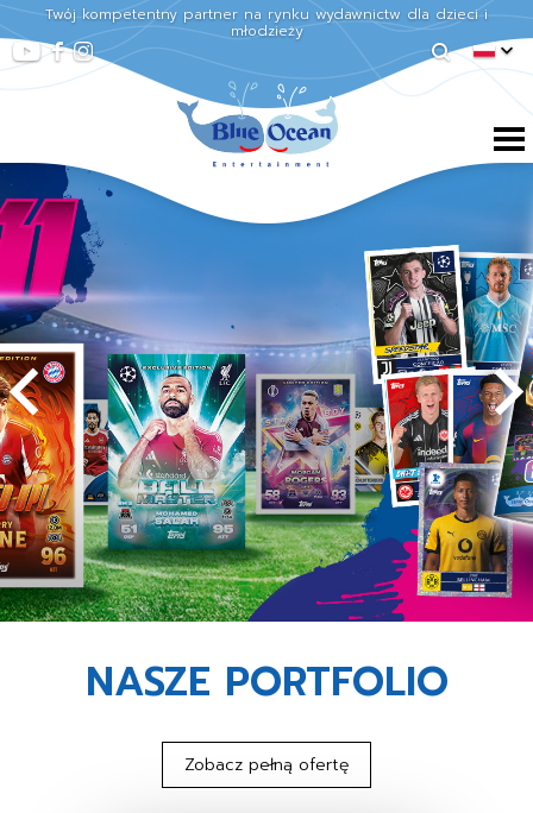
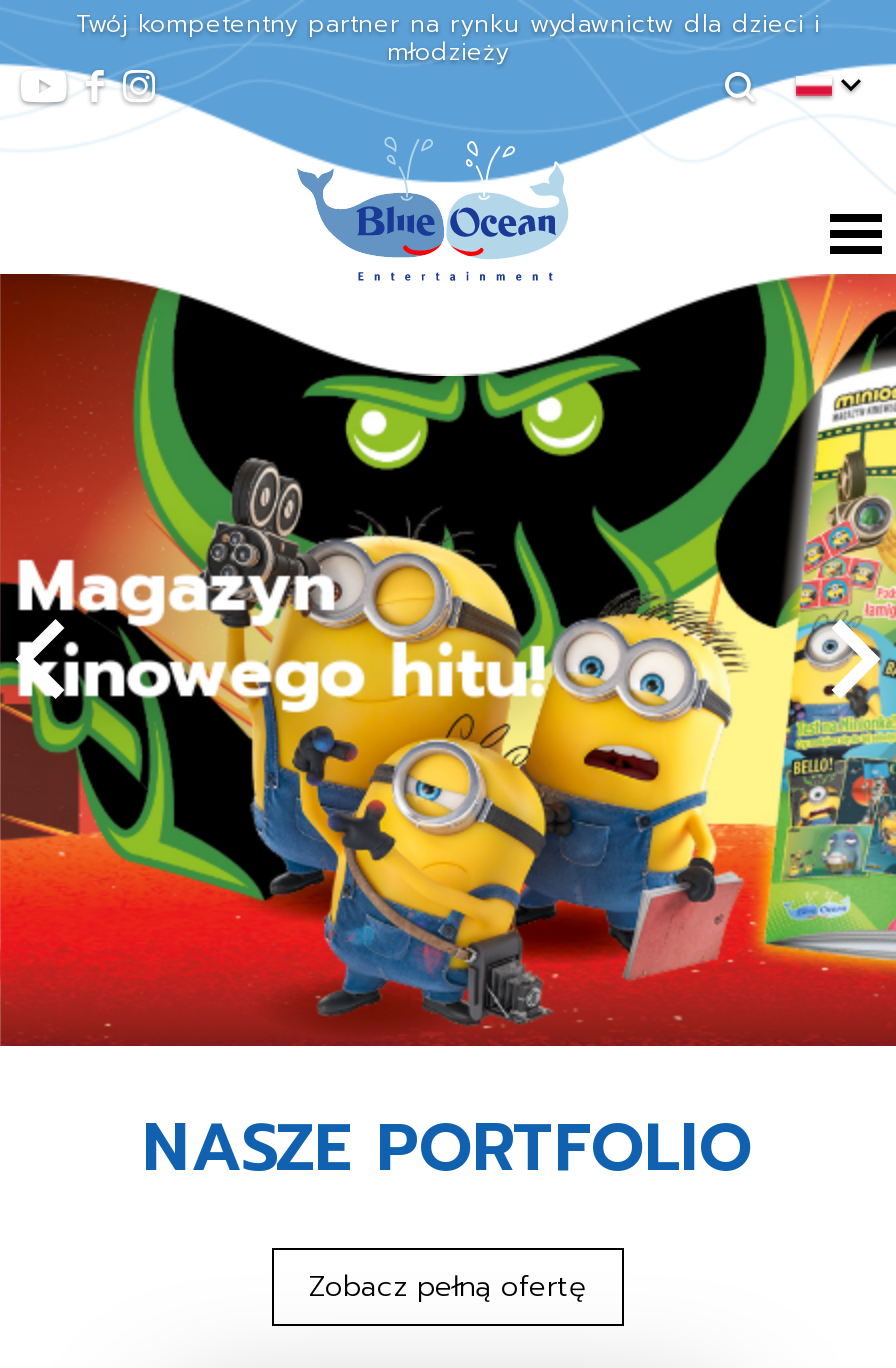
+ Magazyn
+ kinowego hitu!

- [image]
+ [image]
